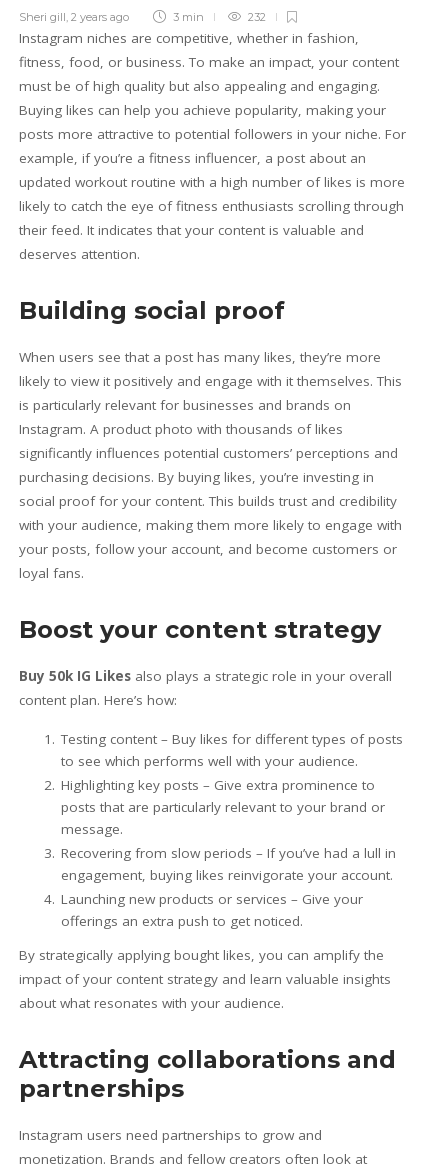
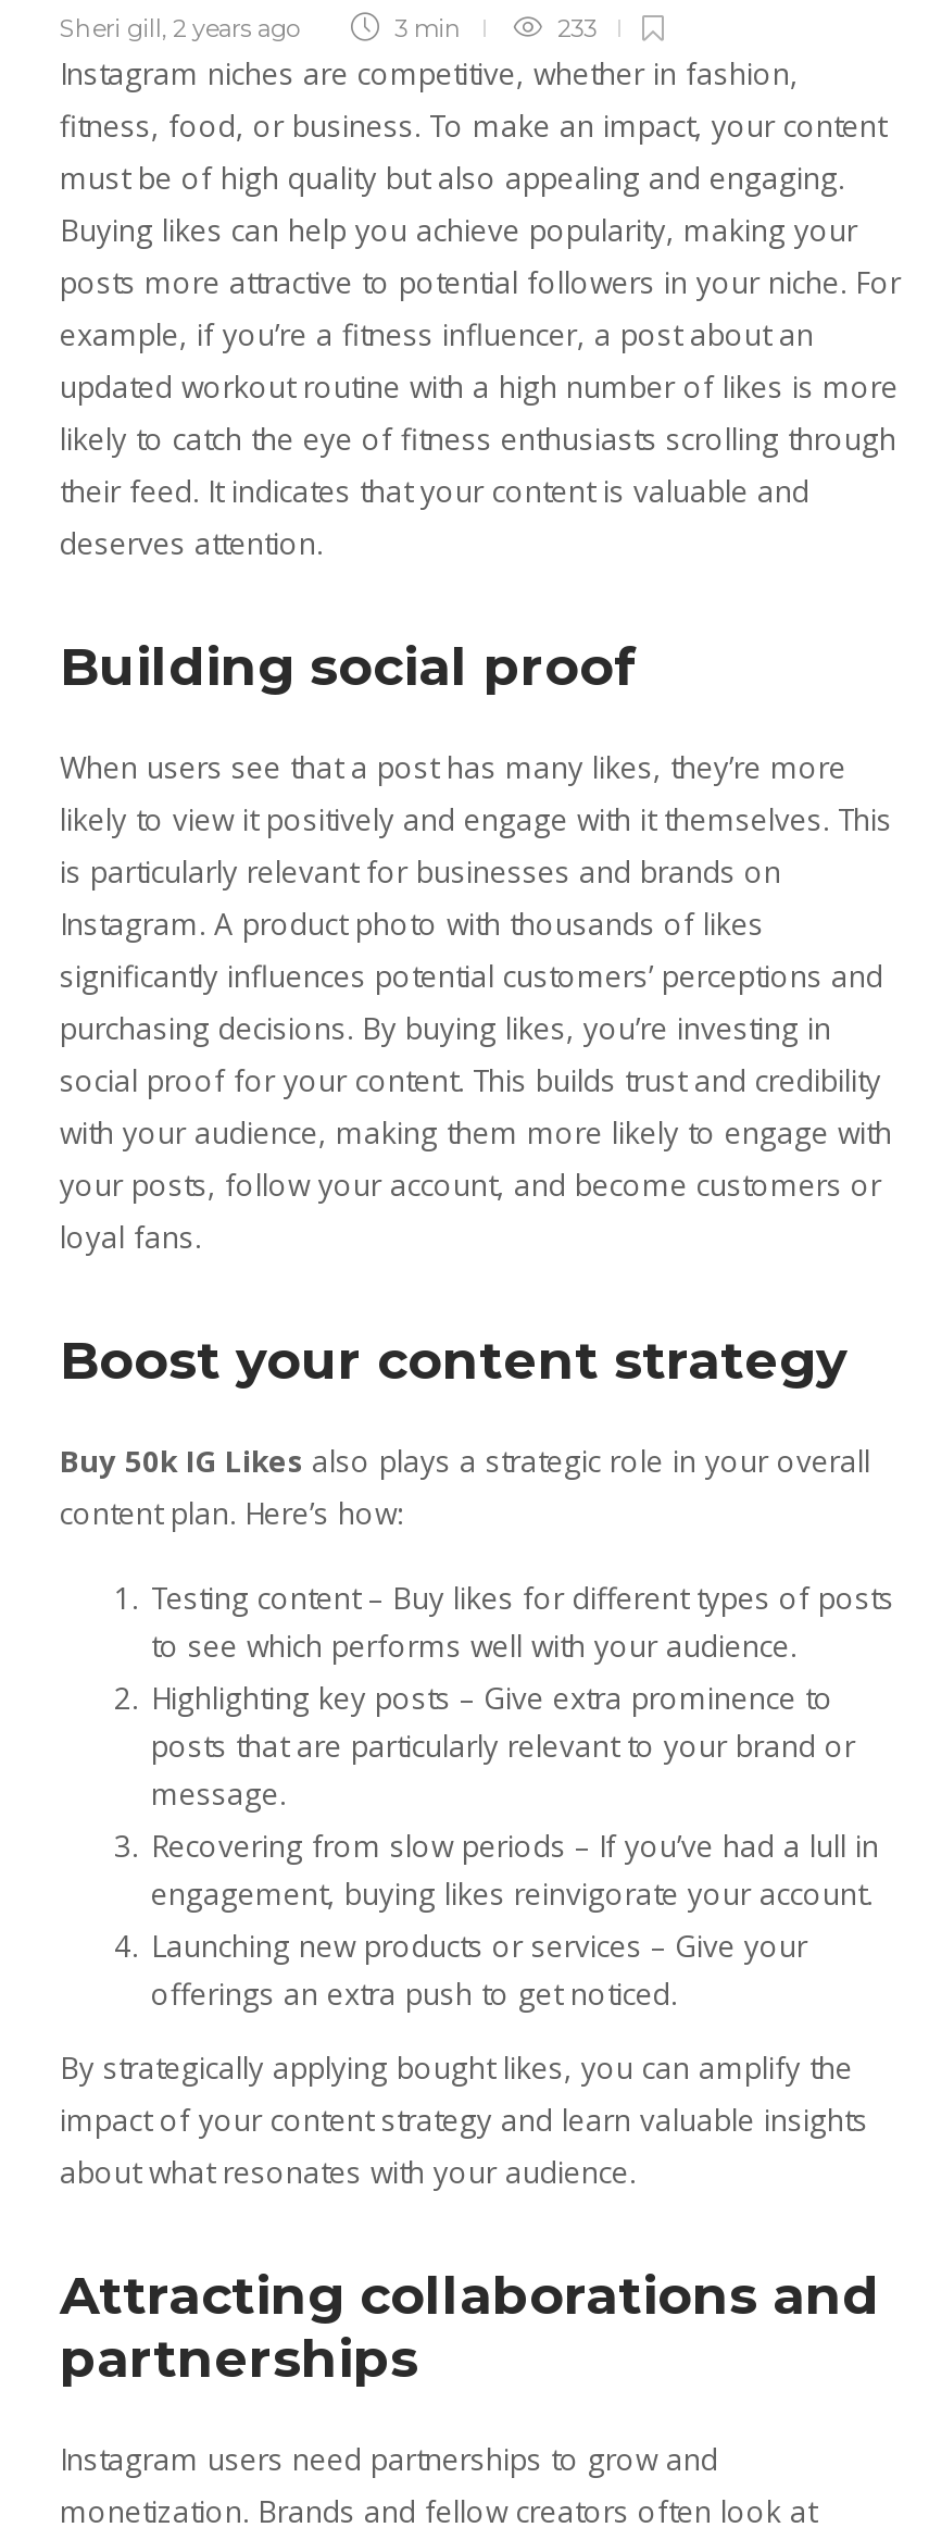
- 232
+ 233
